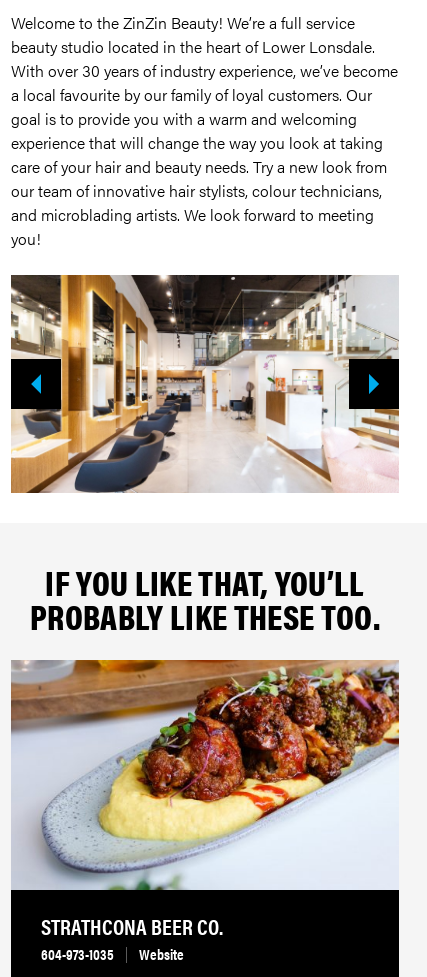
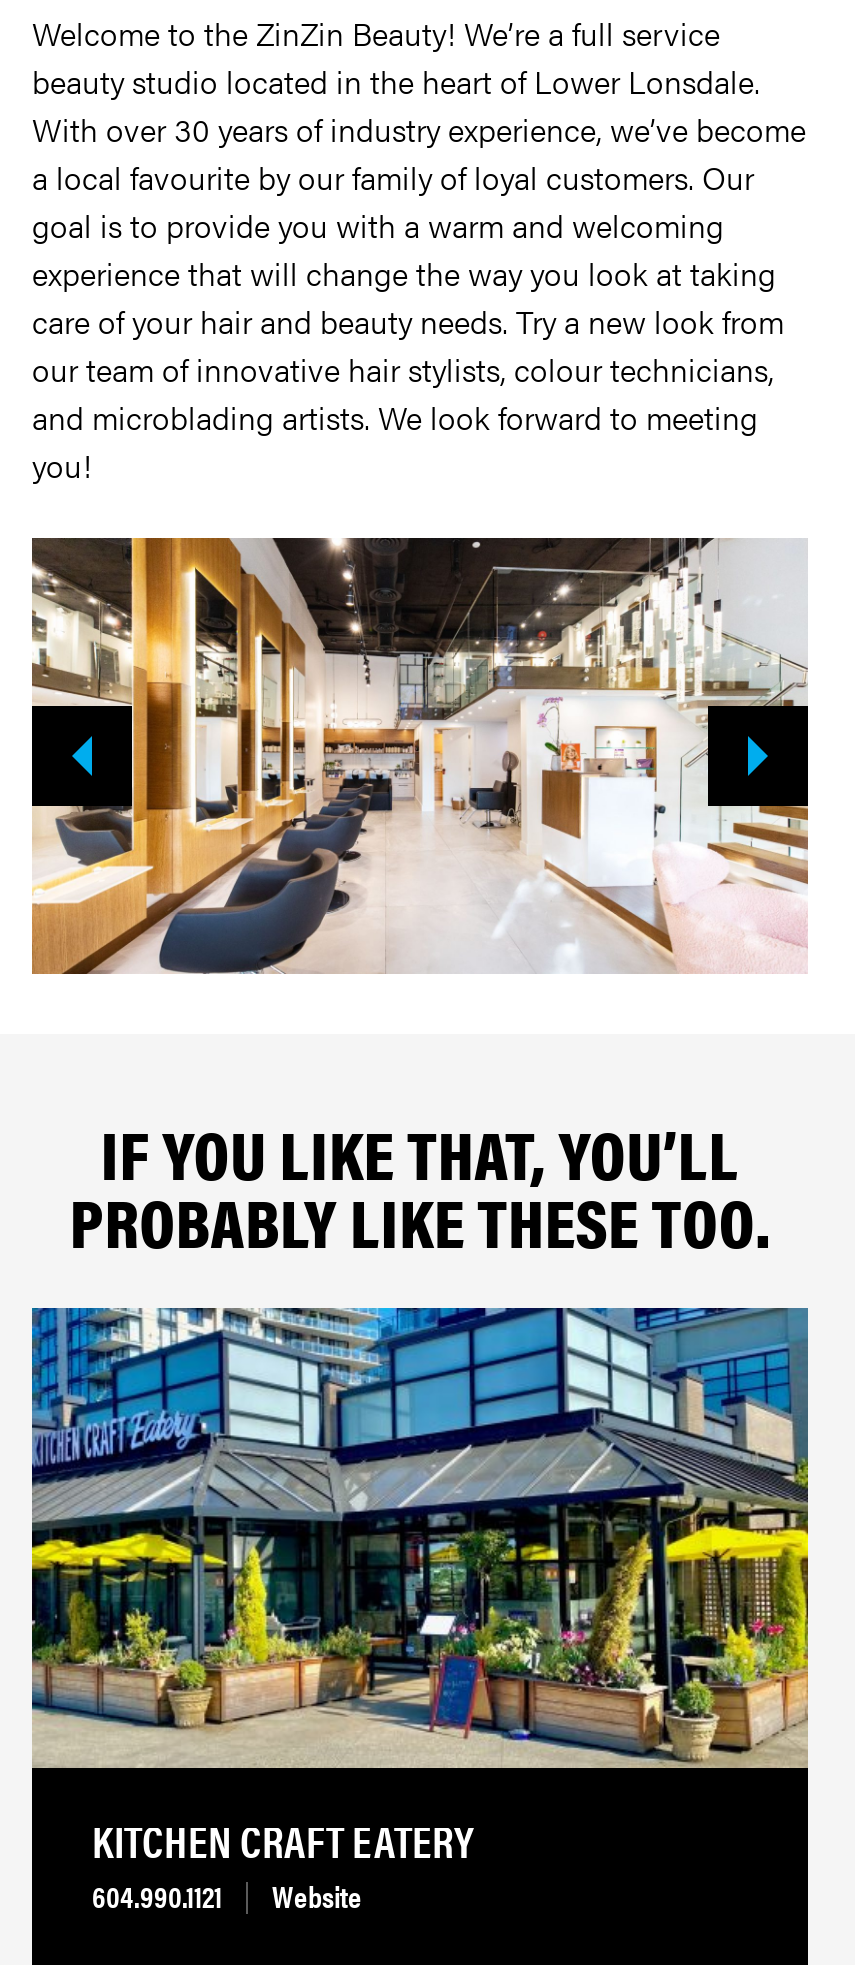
- [image]
- STRATHCONA BEER CO.
- 604-973-1035
+ [image]
+ KITCHEN CRAFT EATERY
+ 604.990.1121
